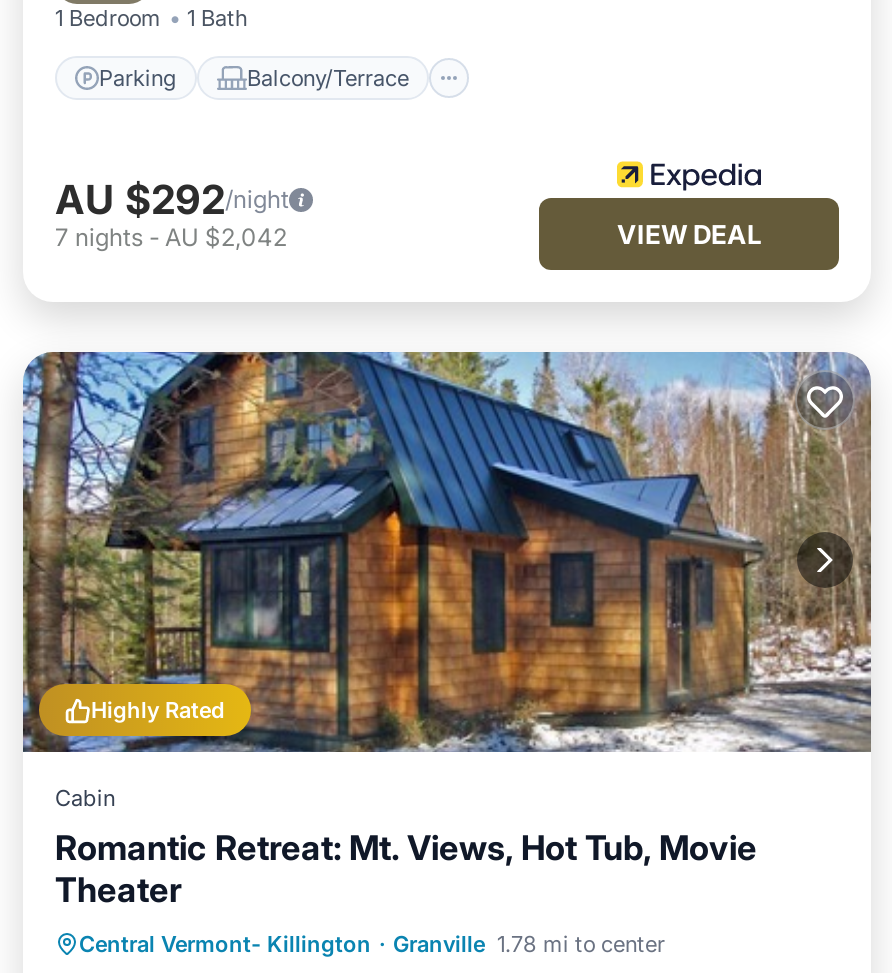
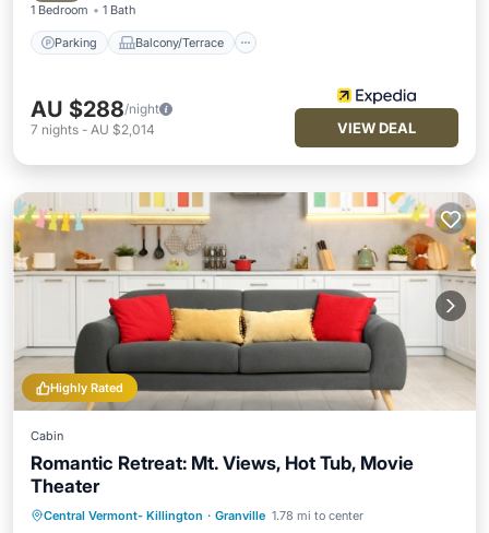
- AU $292/night
+ AU $288/night

- 7 nights - AU $2,042
+ 7 nights - AU $2,014

- [image]
+ [image]
